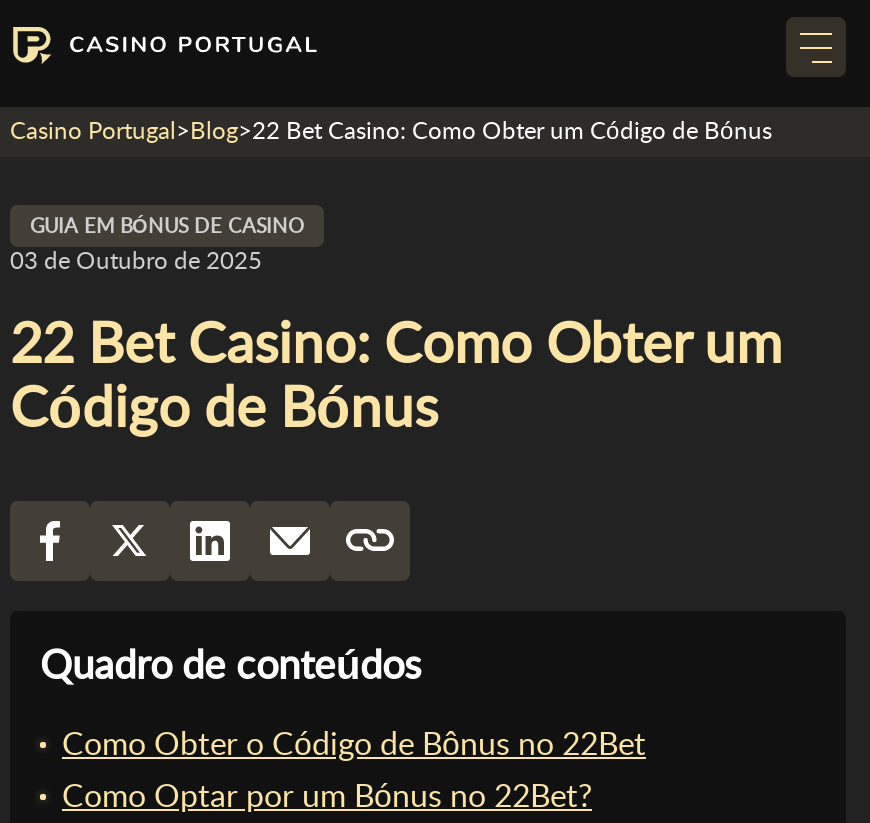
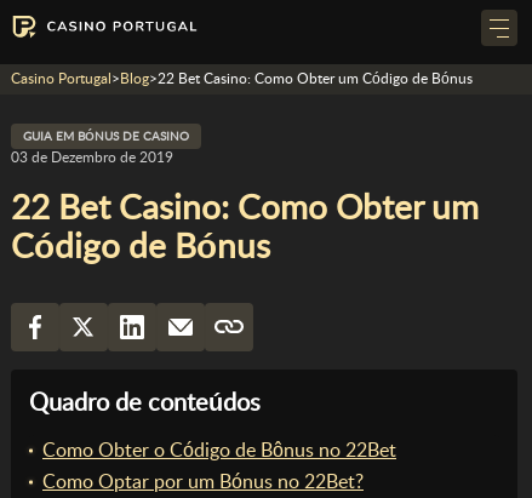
- 03 de Outubro de 2025
+ 03 de Dezembro de 2019
